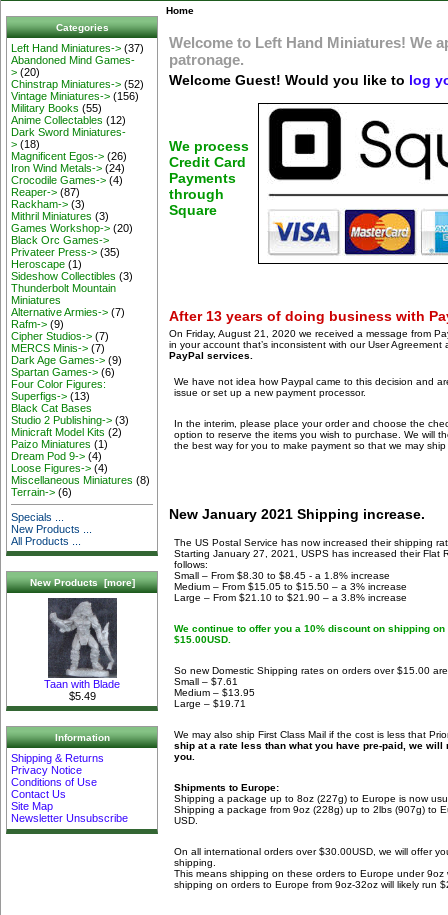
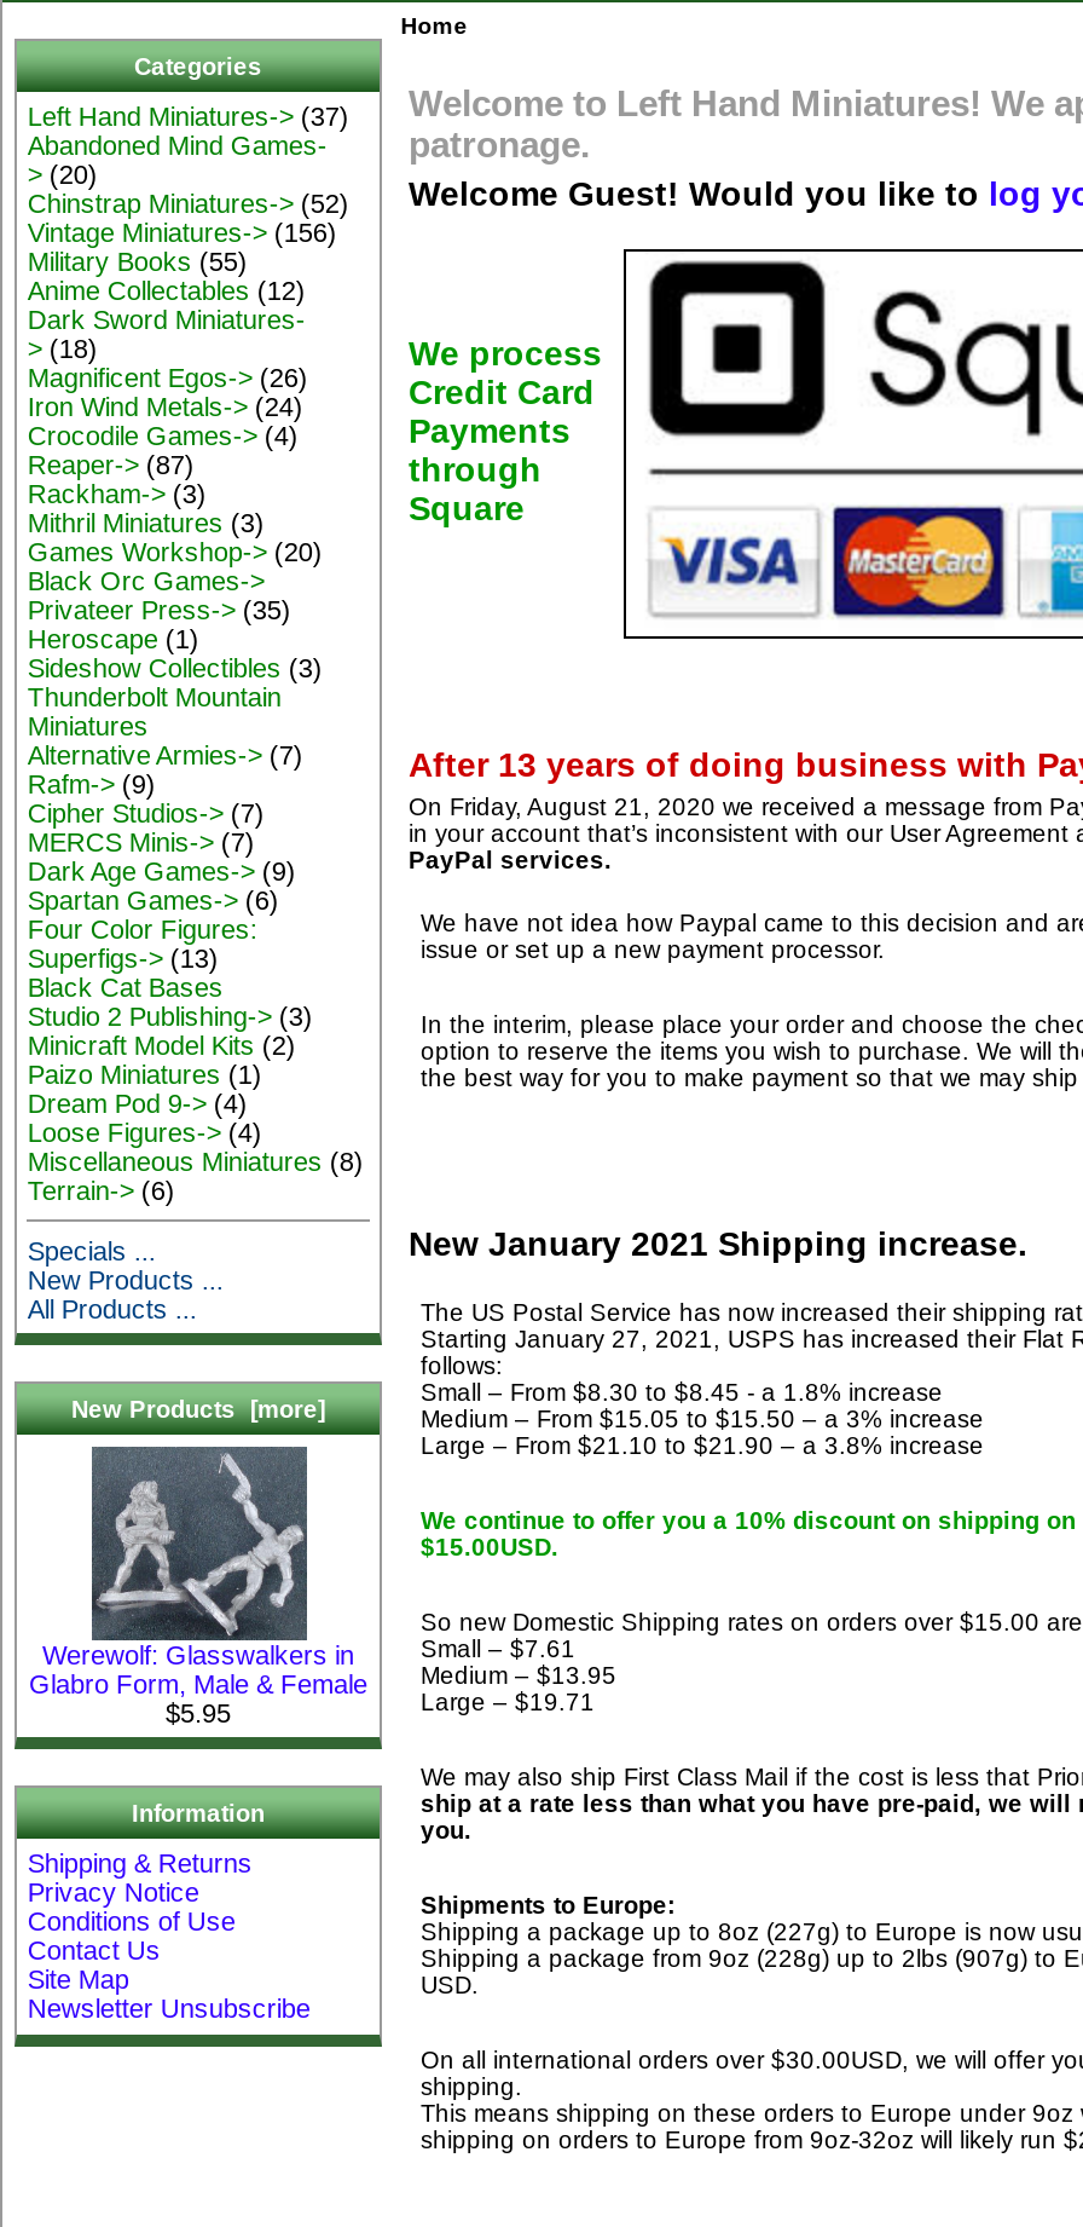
- [image]
- Taan with Blade
- $5.49
+ [image]
+ Werewolf: Glasswalkers in
+ Glabro Form, Male & Female
+ $5.95
